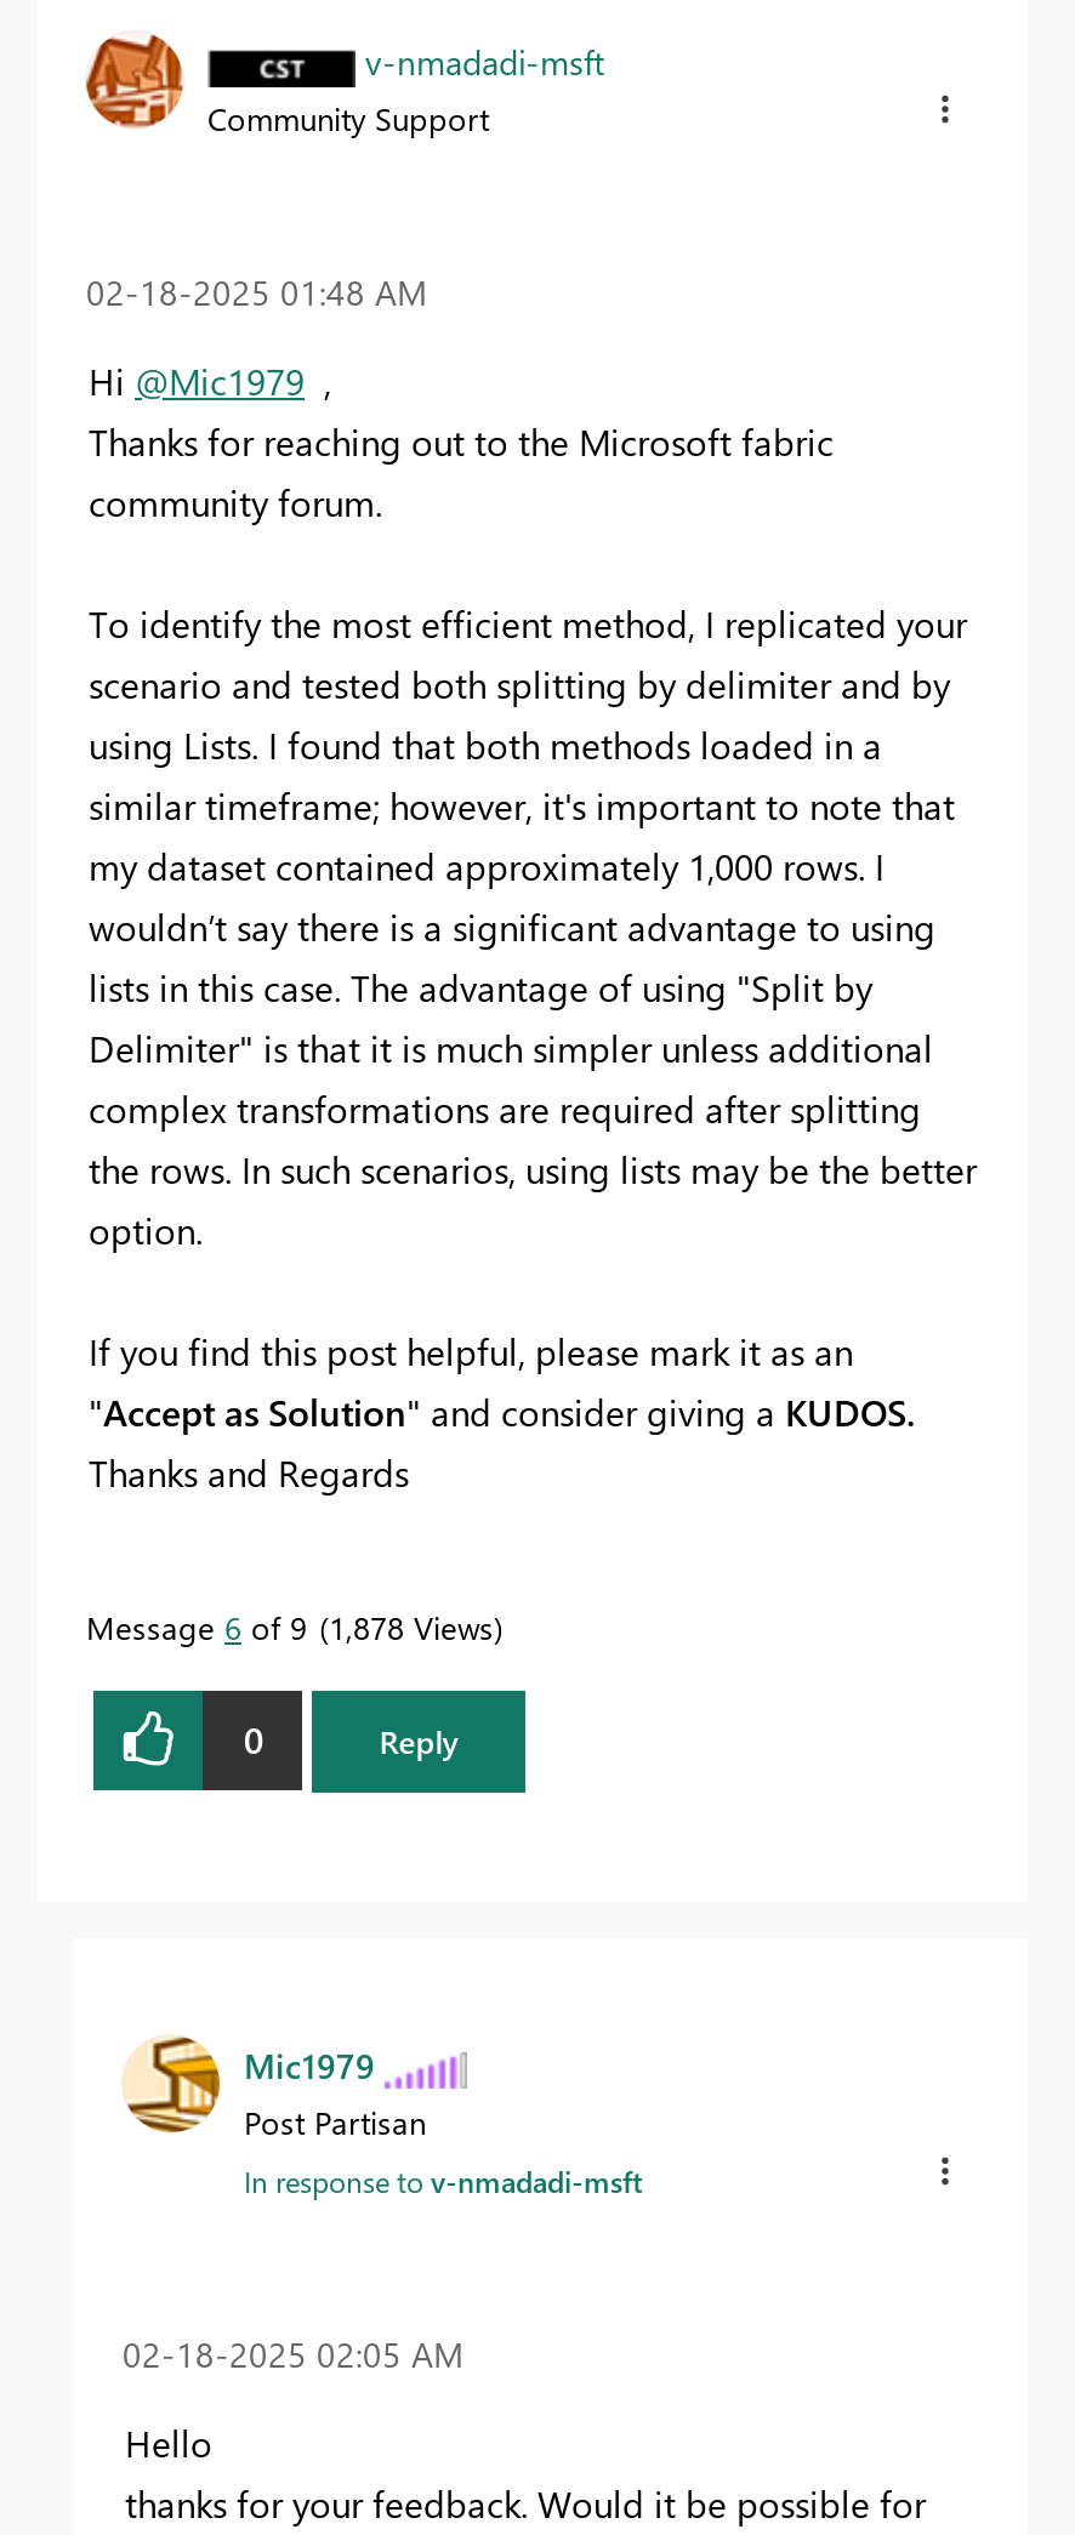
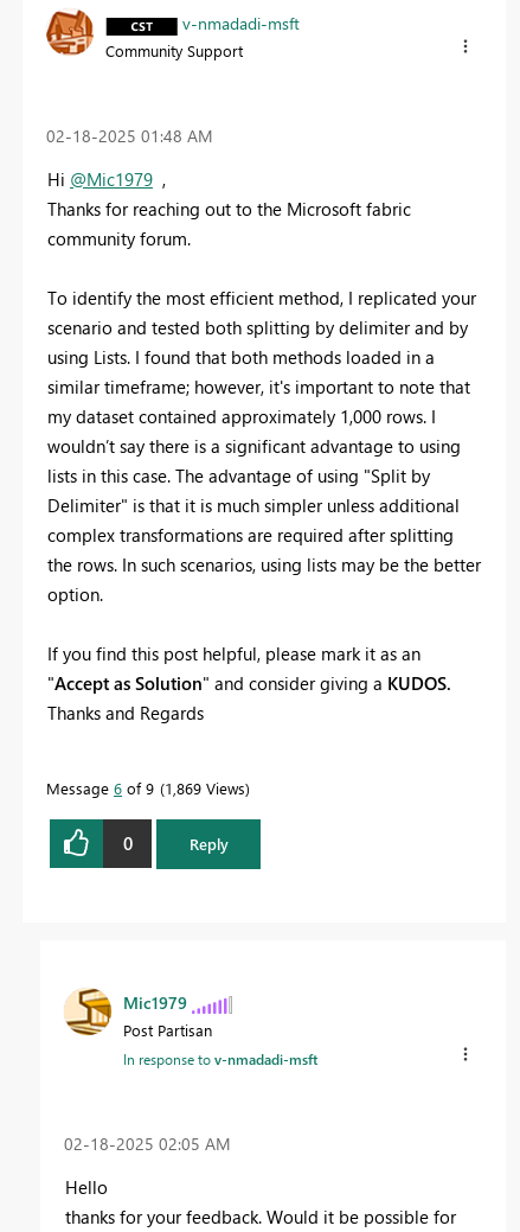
- Message 6 of 9 1,878 Views
+ Message 6 of 9 1,869 Views
